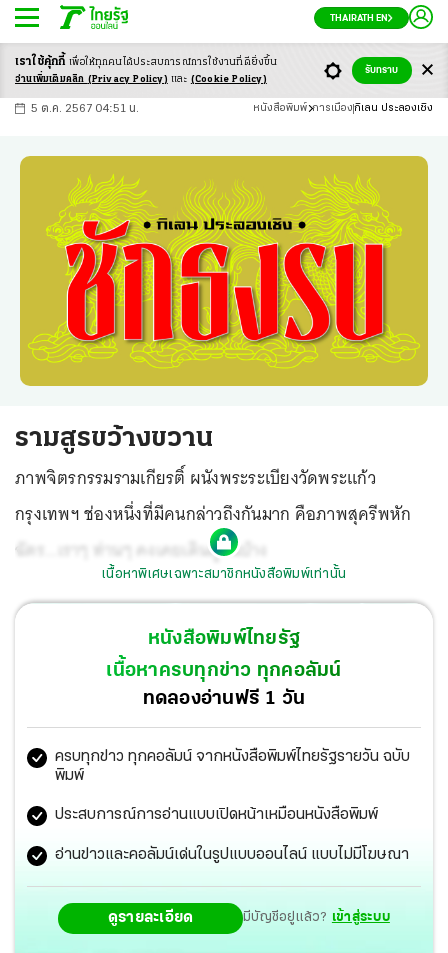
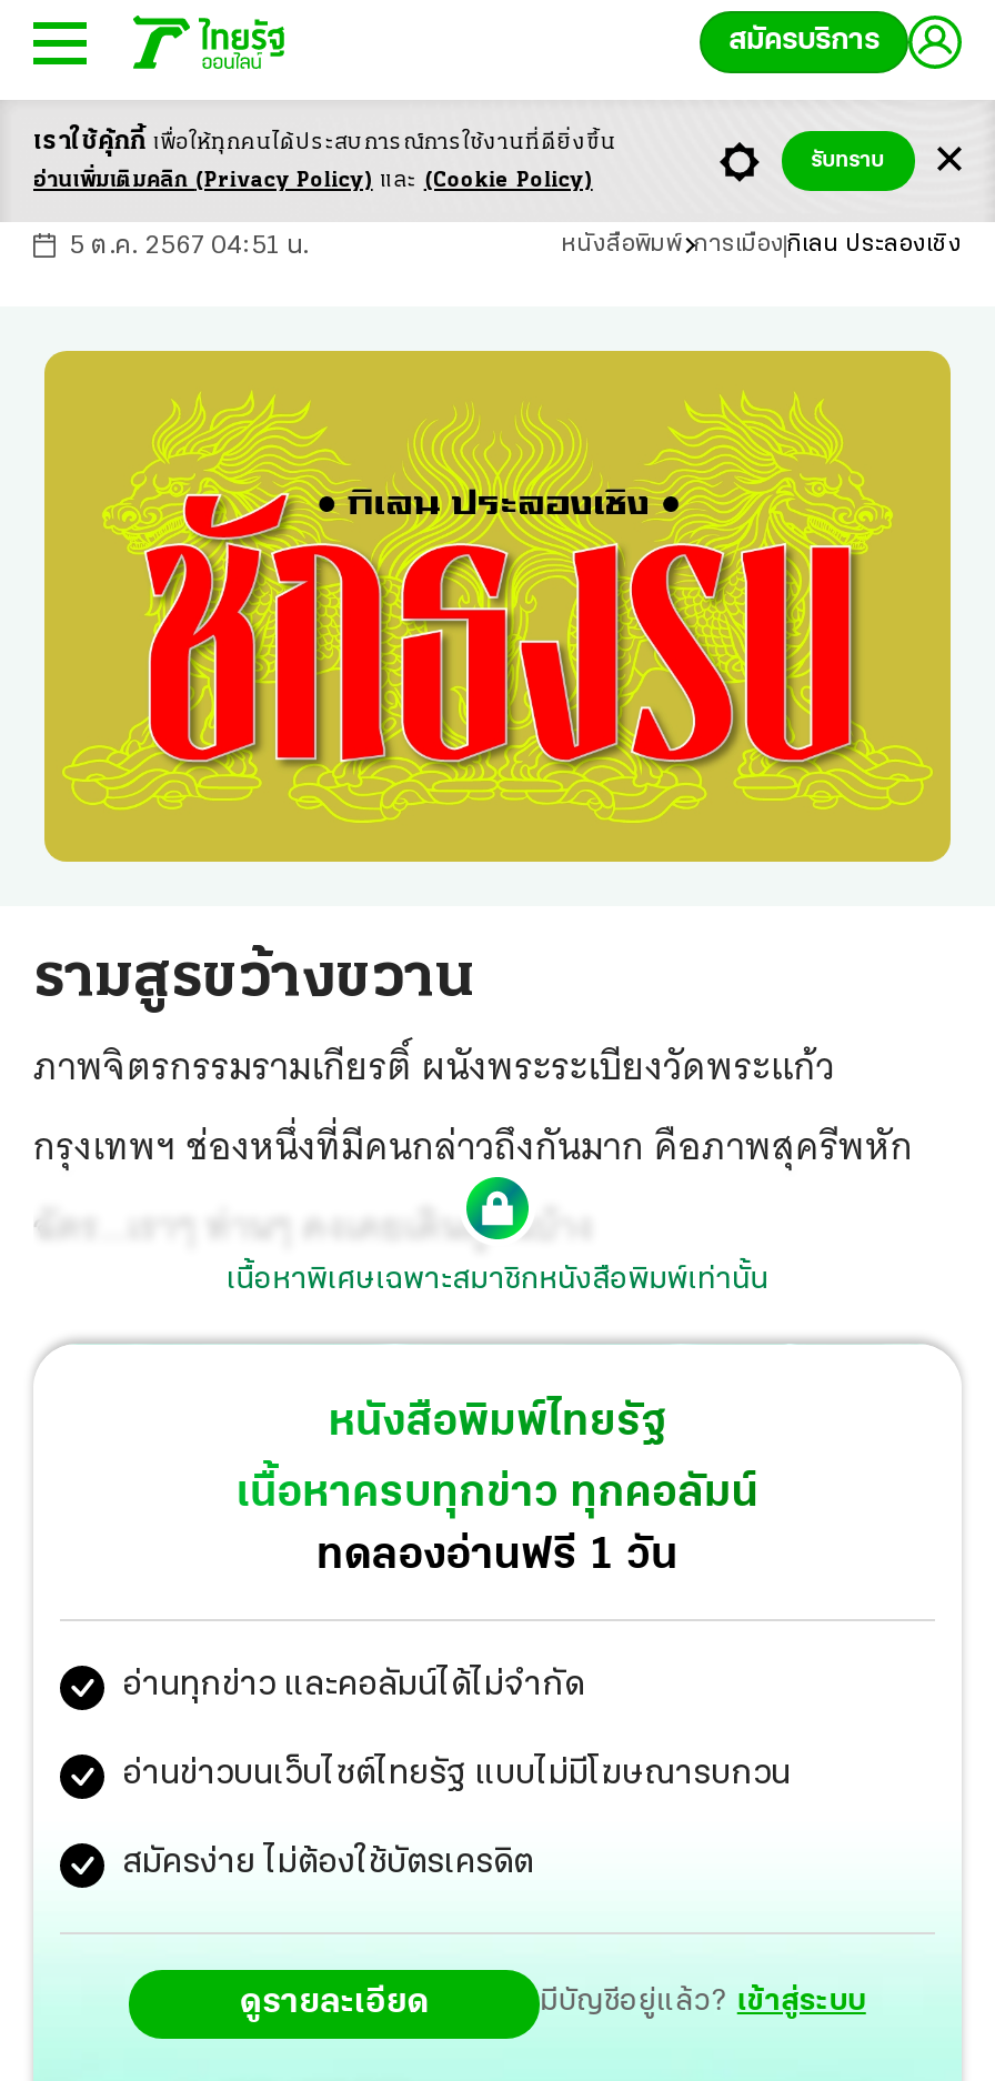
- THAIRATH EN
+ สมัครบริการ

- ครบทุกข่าว ทุกคอลัมน์ จากหนังสือพิมพ์ไทยรัฐรายวัน ฉบับ
- พิมพ์
+ อ่านทุกข่าว และคอลัมน์ได้ไม่จำกัด

- ประสบการณ์การอ่านแบบเปิดหน้าเหมือนหนังสือพิมพ์
+ อ่านข่าวบนเว็บไซต์ไทยรัฐ แบบไม่มีโฆษณารบกวน

- อ่านข่าวและคอลัมน์เด่นในรูปแบบออนไลน์ แบบไม่มีโฆษณา
+ สมัครง่าย ไม่ต้องใช้บัตรเครดิต
